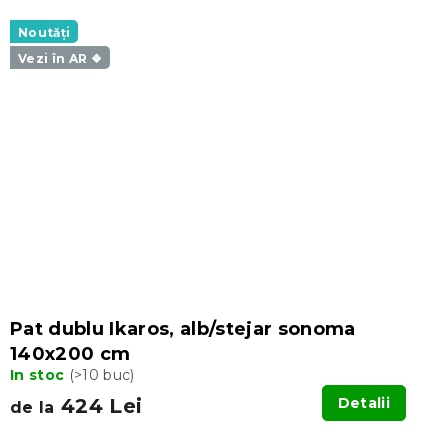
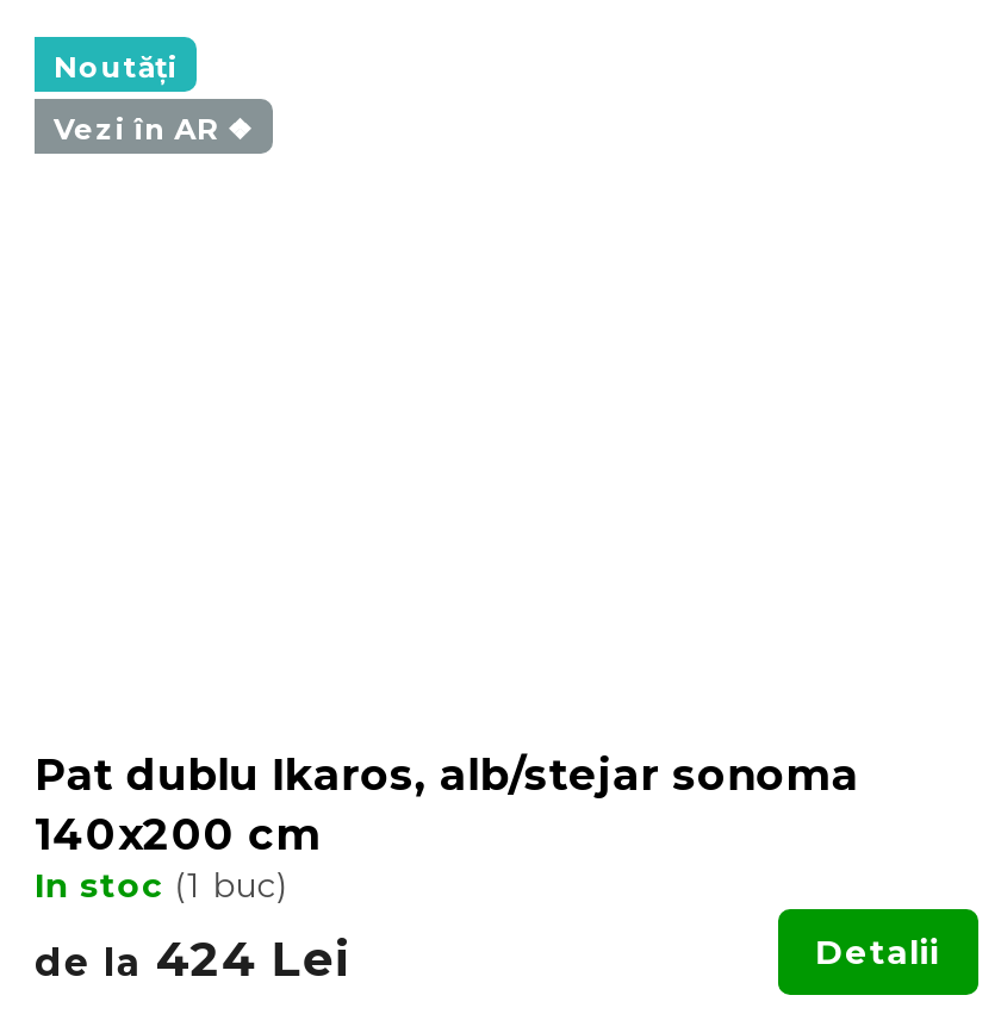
- In stoc (>10 buc)
+ In stoc (1 buc)
